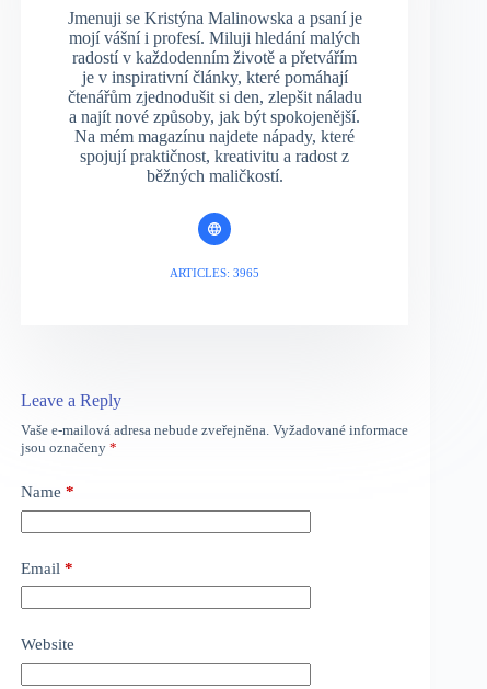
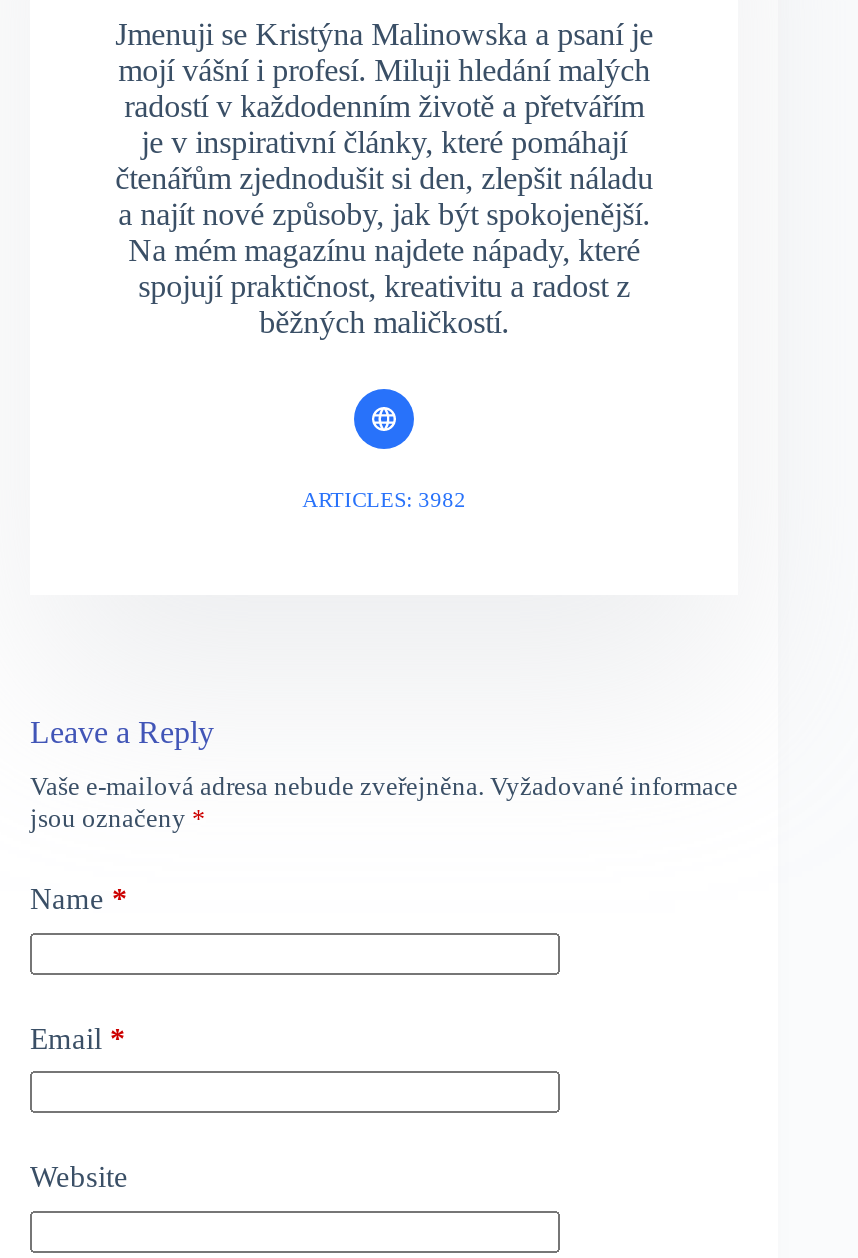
- ARTICLES: 3965
+ ARTICLES: 3982
